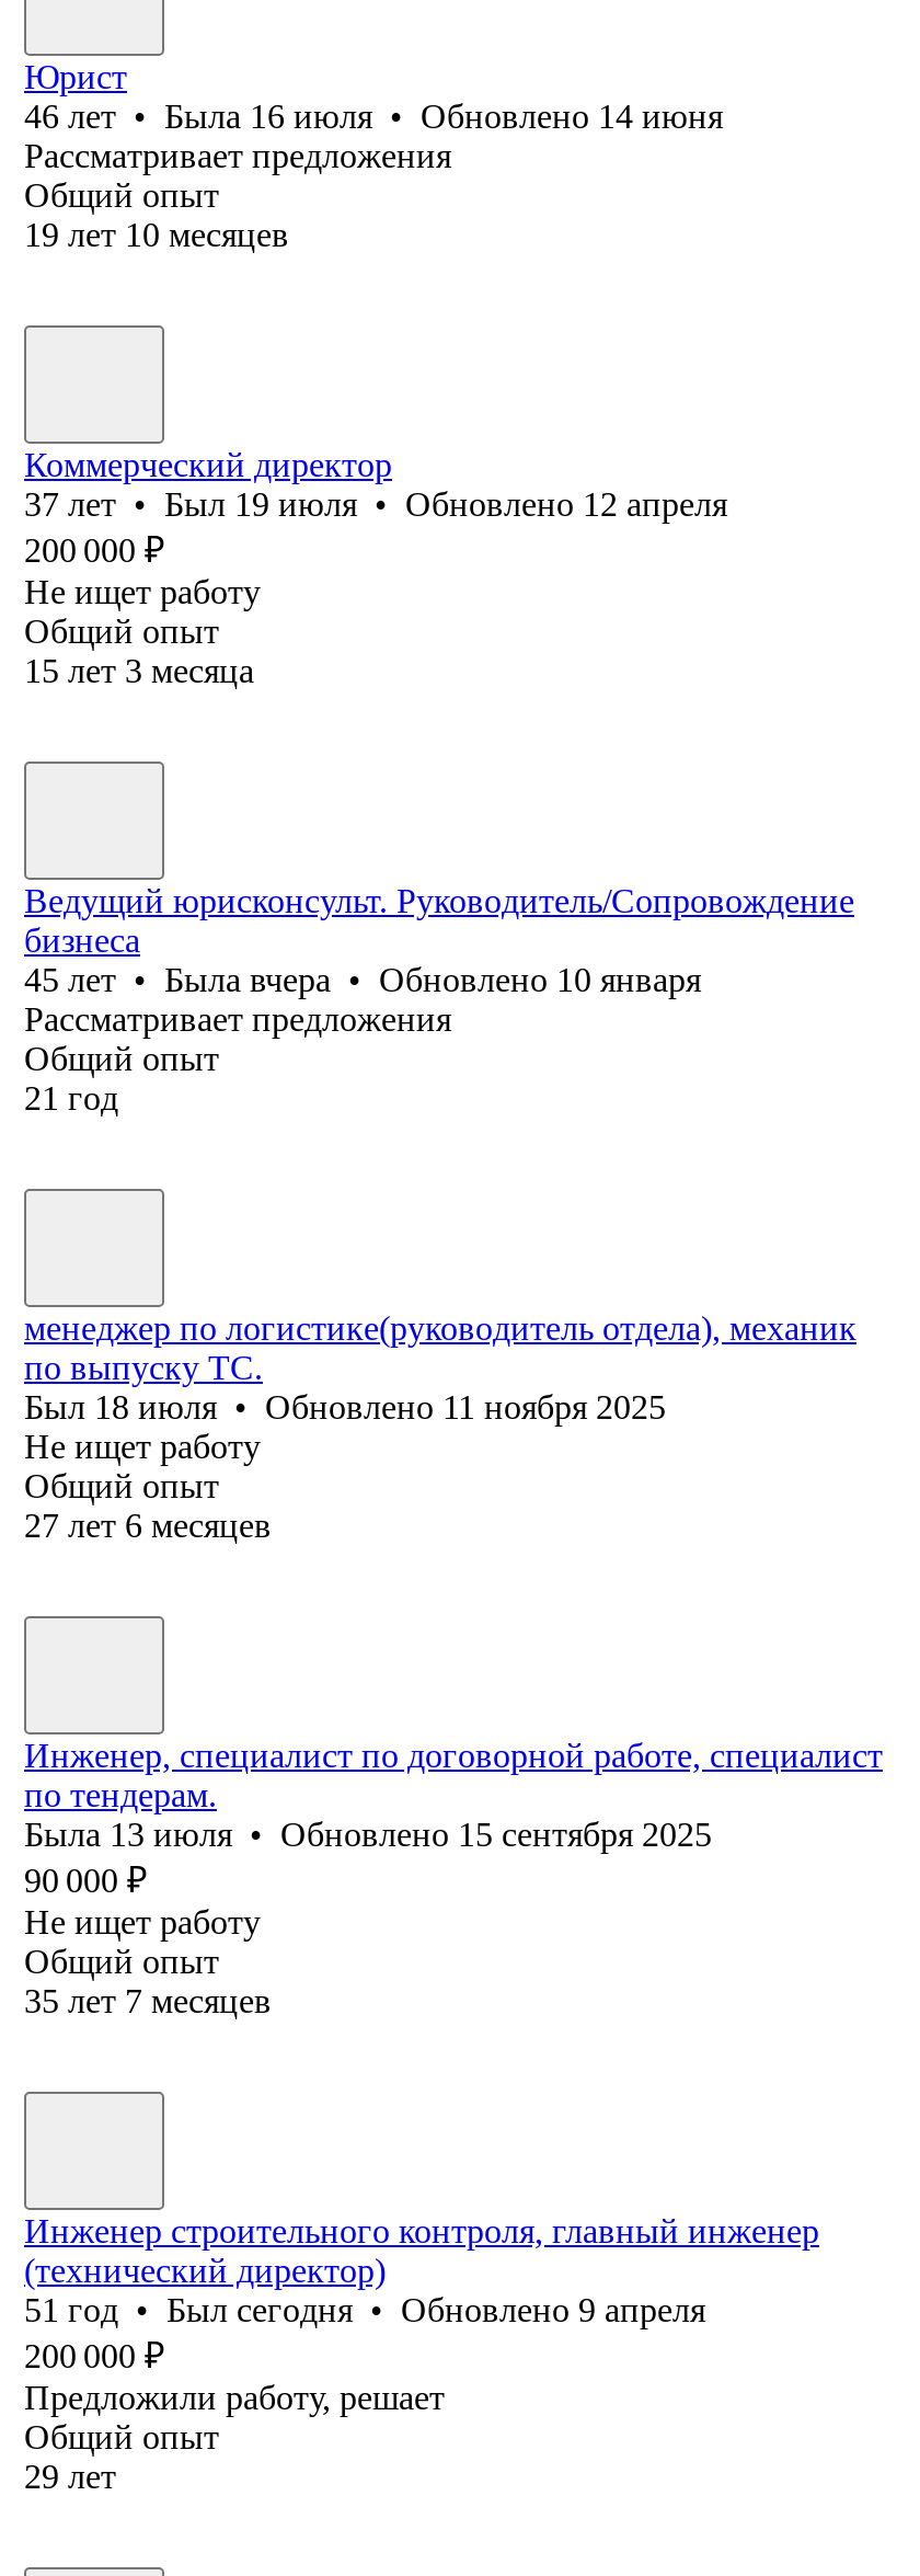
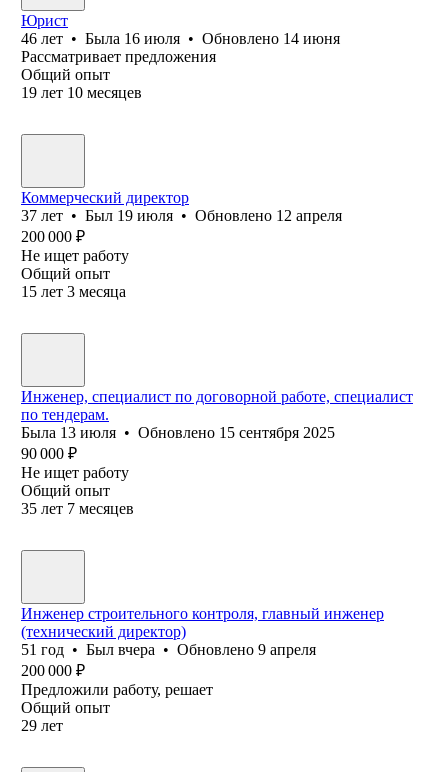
- Ведущий юрисконсульт. Руководитель/Сопровождение
- бизнеса
- 45 лет • Была вчера • Обновлено 10 января
- Рассматривает предложения
- Общий опыт
- 21 год

- менеджер по логистике(руководитель отдела), механик
- по выпуску ТС.
- Был 18 июля • Обновлено 11 ноября 2025
- Не ищет работу
- Общий опыт
- 27 лет 6 месяцев

- 51 год • Был сегодня • Обновлено 9 апреля
+ 51 год • Был вчера • Обновлено 9 апреля
